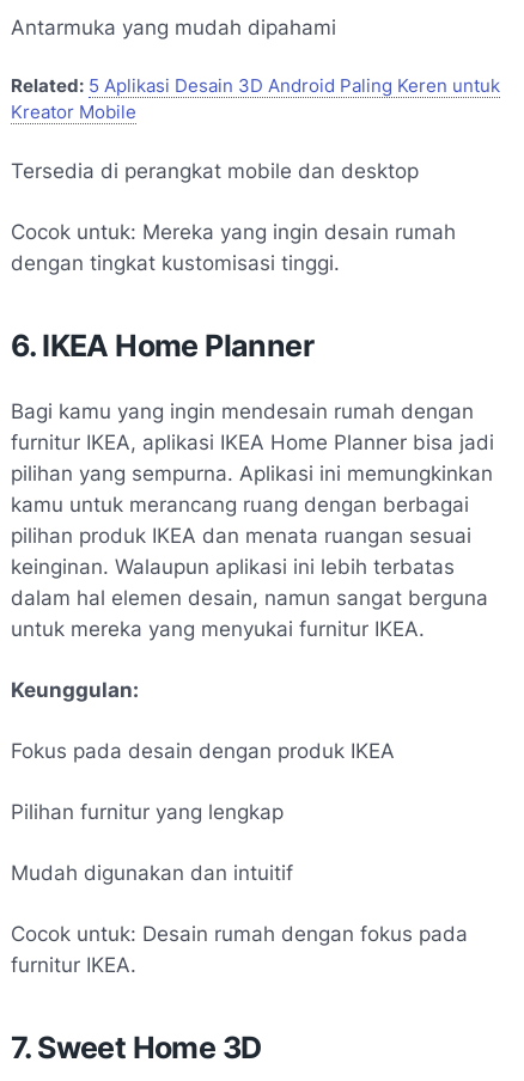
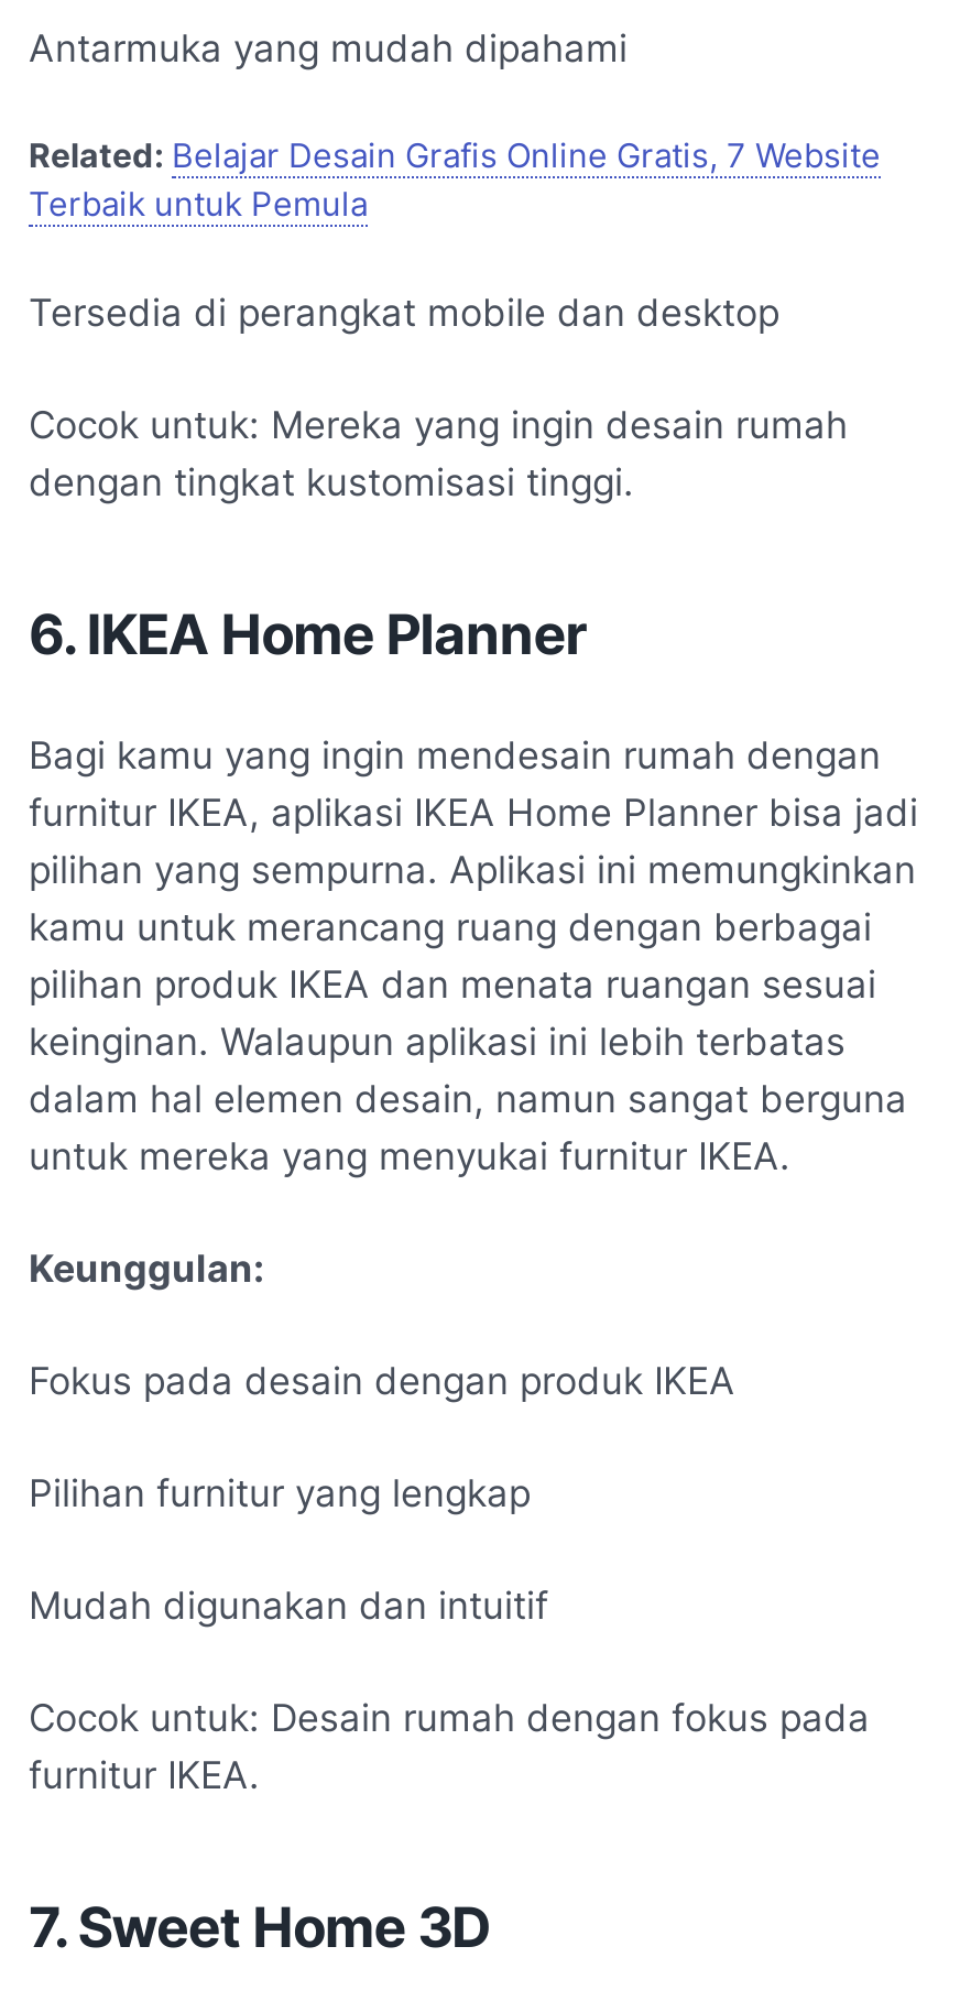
- Related: 5 Aplikasi Desain 3D Android Paling Keren untuk
- Kreator Mobile
+ Related: Belajar Desain Grafis Online Gratis, 7 Website
+ Terbaik untuk Pemula
